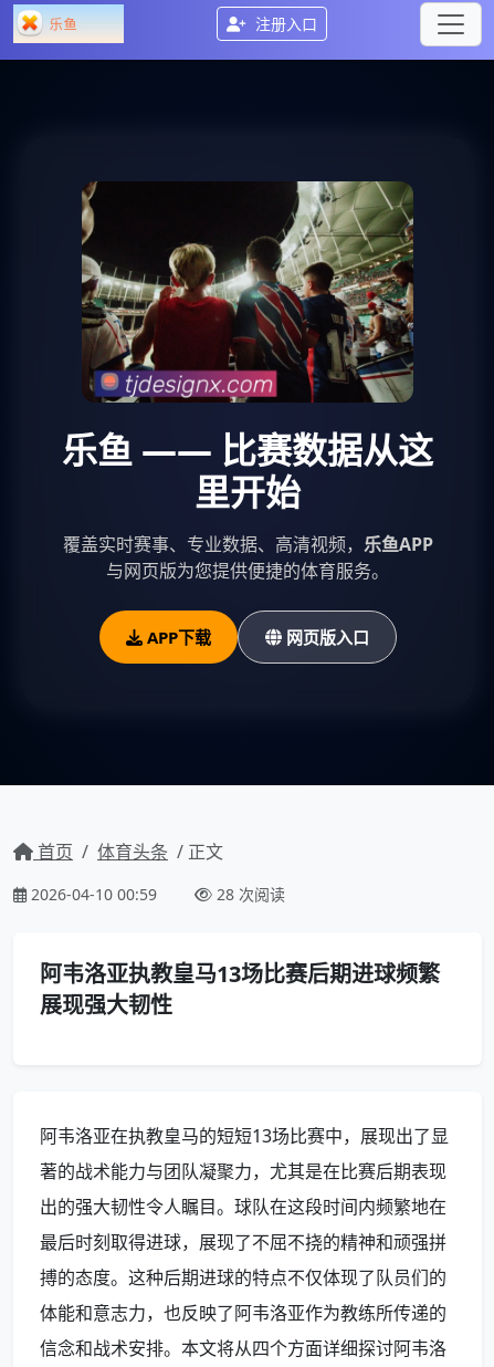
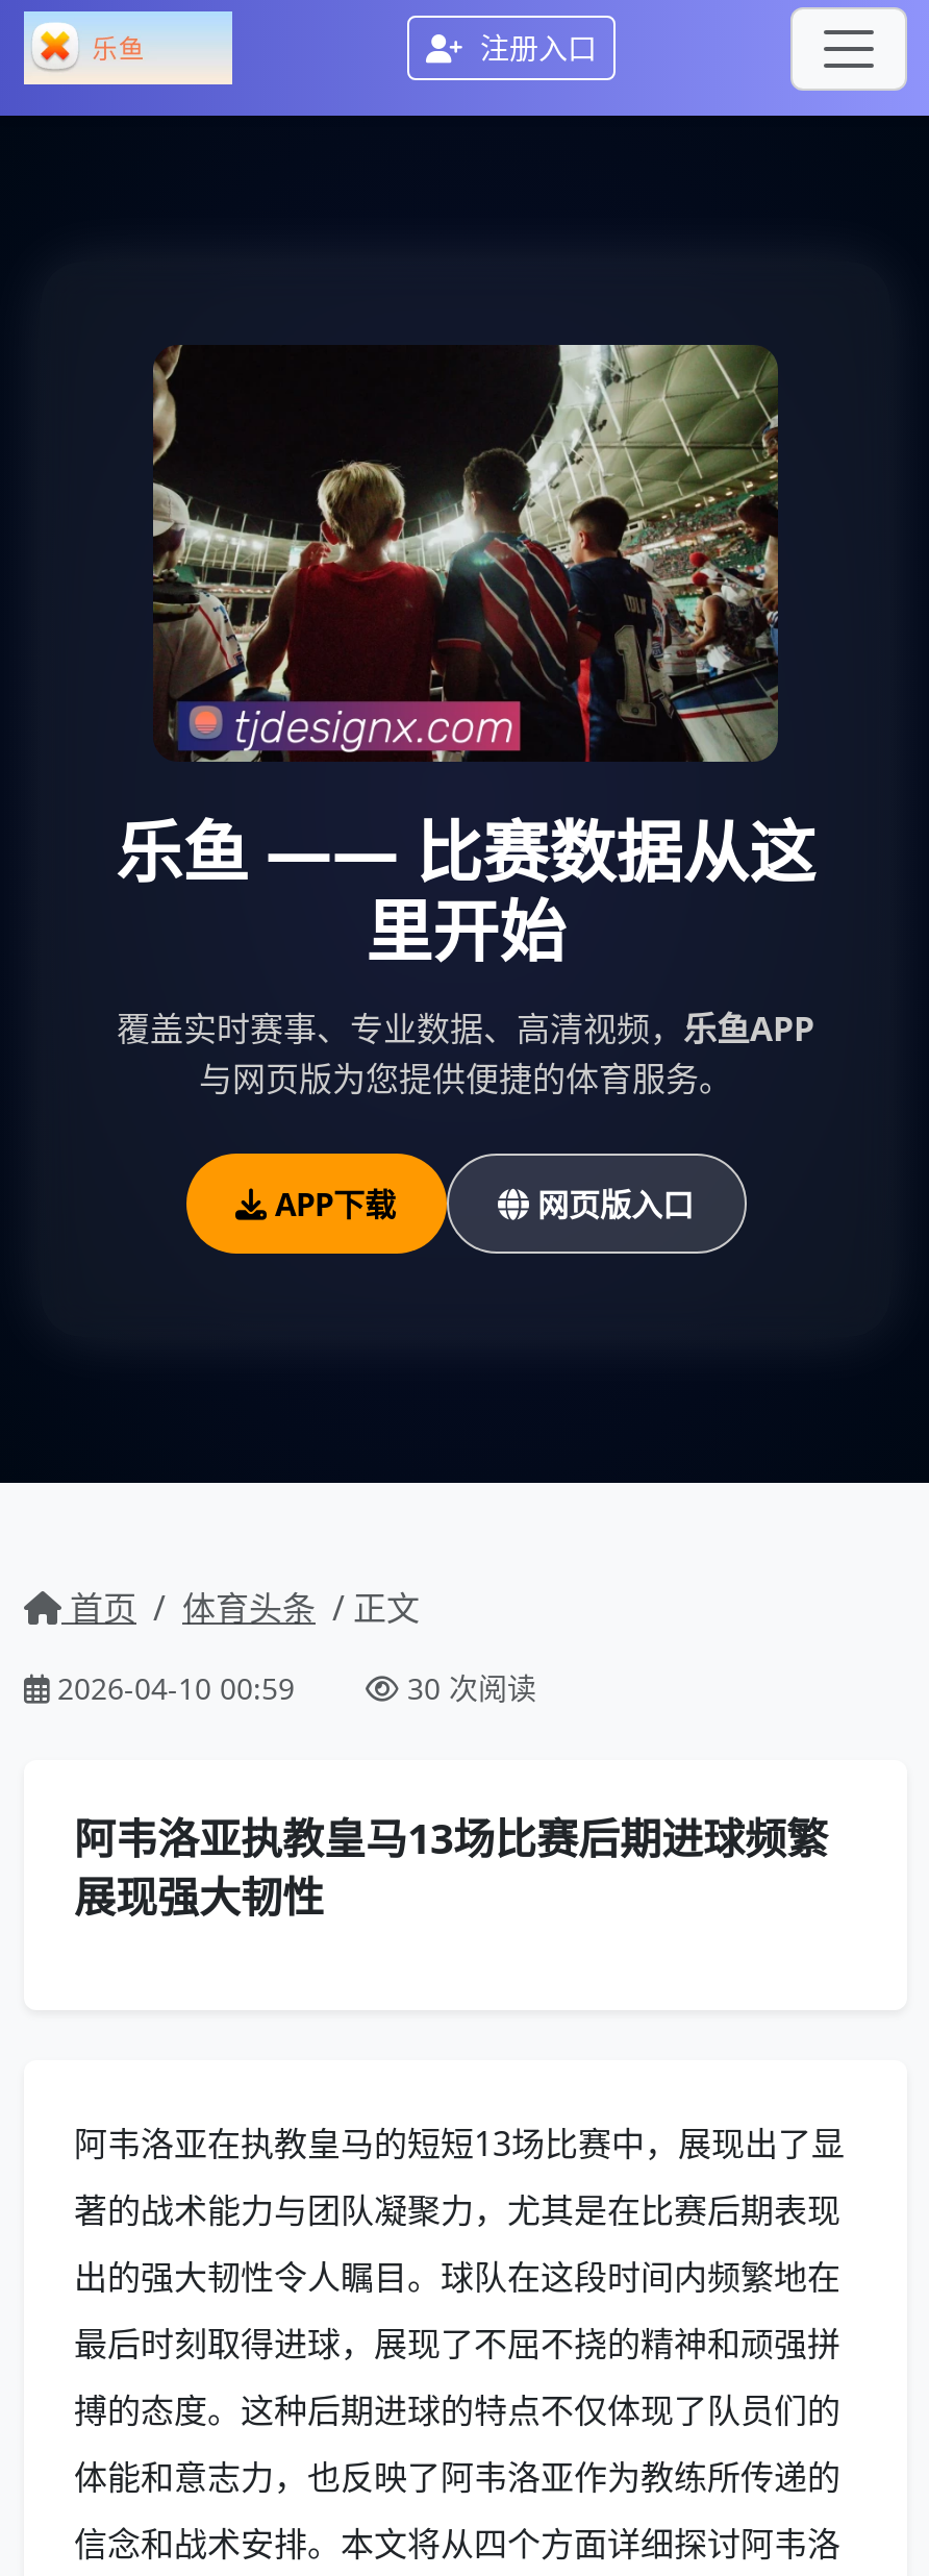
- 2026-04-10 00:59 28 次阅读
+ 2026-04-10 00:59 30 次阅读
